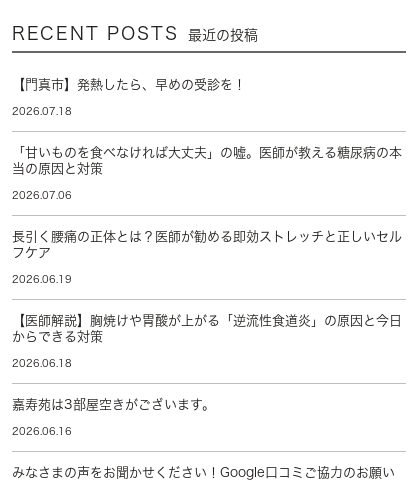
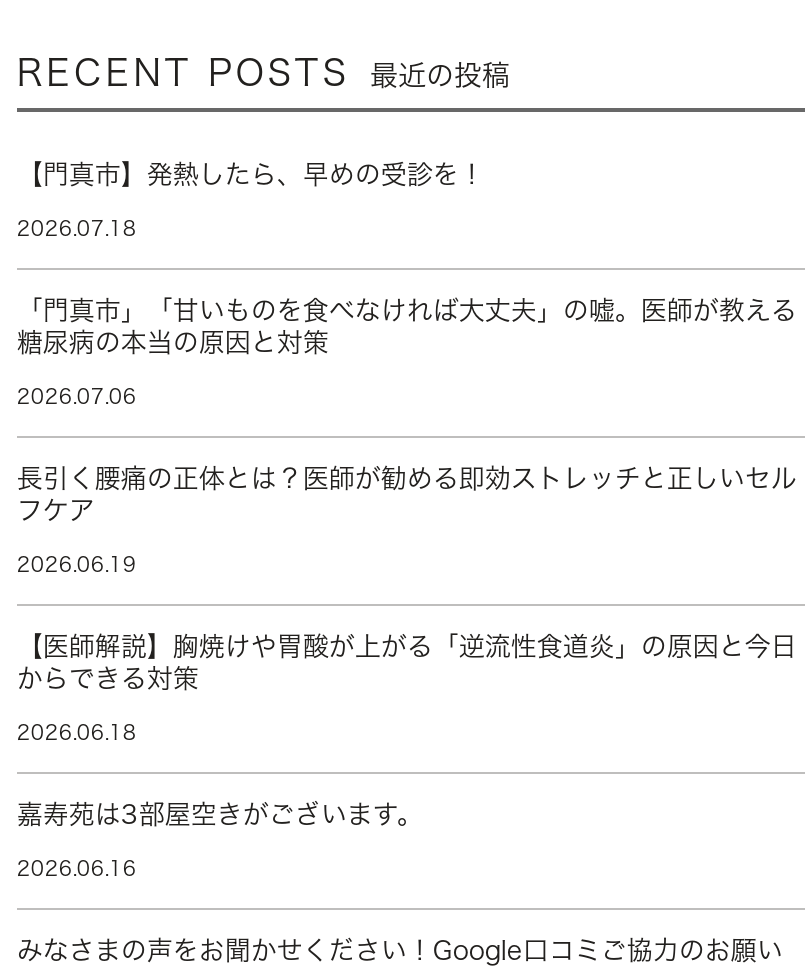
- 「甘いものを食べなければ大丈夫」の嘘。医師が教える糖尿病の本
- 当の原因と対策
+ 「門真市」「甘いものを食べなければ大丈夫」の嘘。医師が教える
+ 糖尿病の本当の原因と対策
